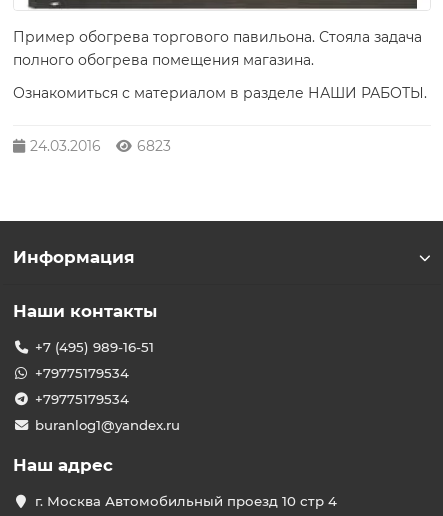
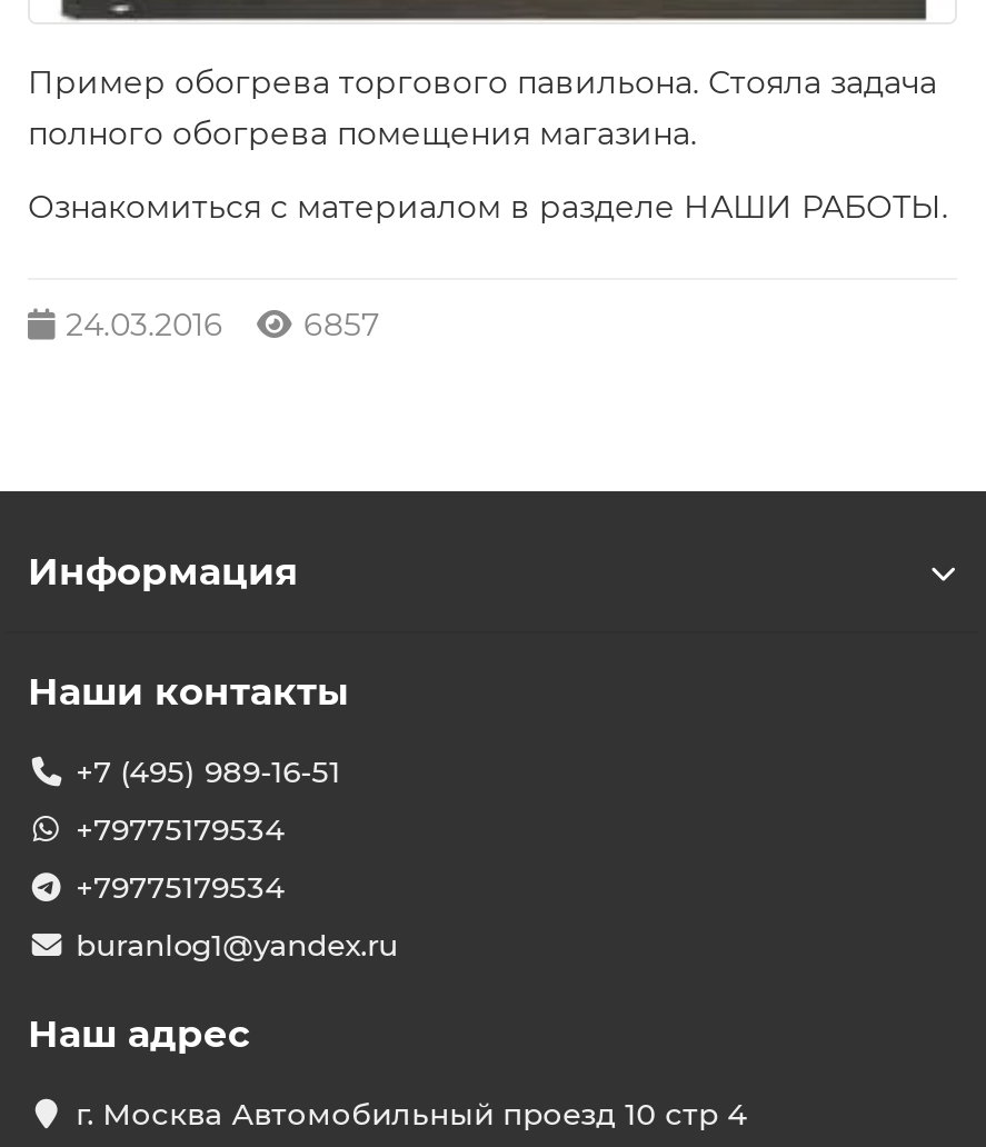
- 24.03.2016 6823
+ 24.03.2016 6857
